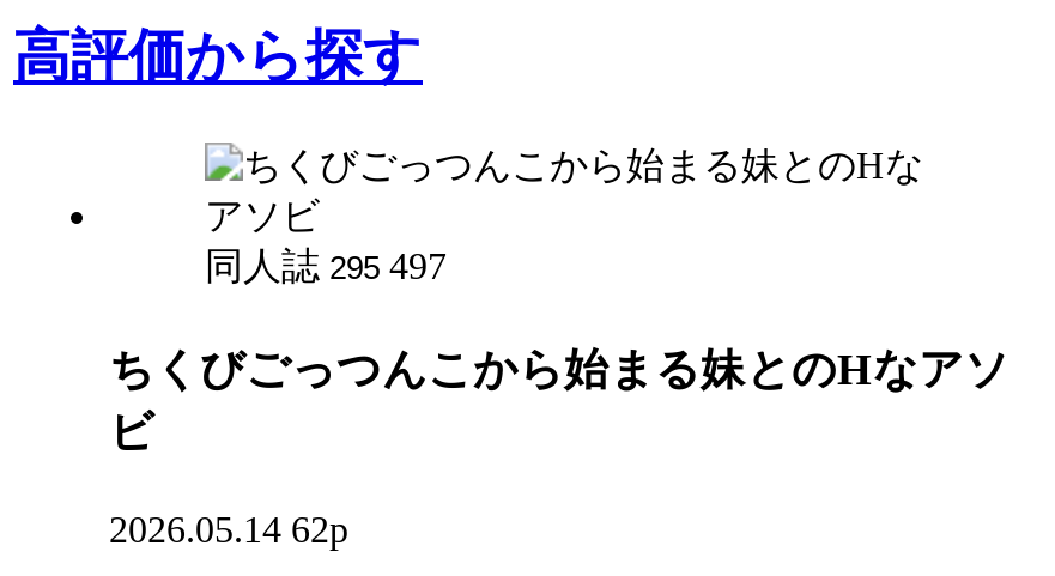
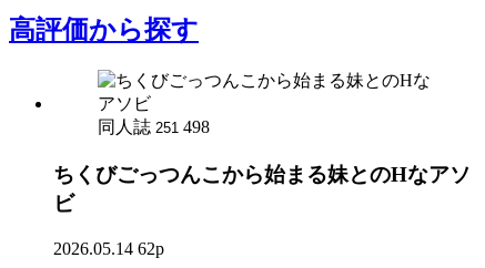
- 同人誌 295 497
+ 同人誌 251 498
